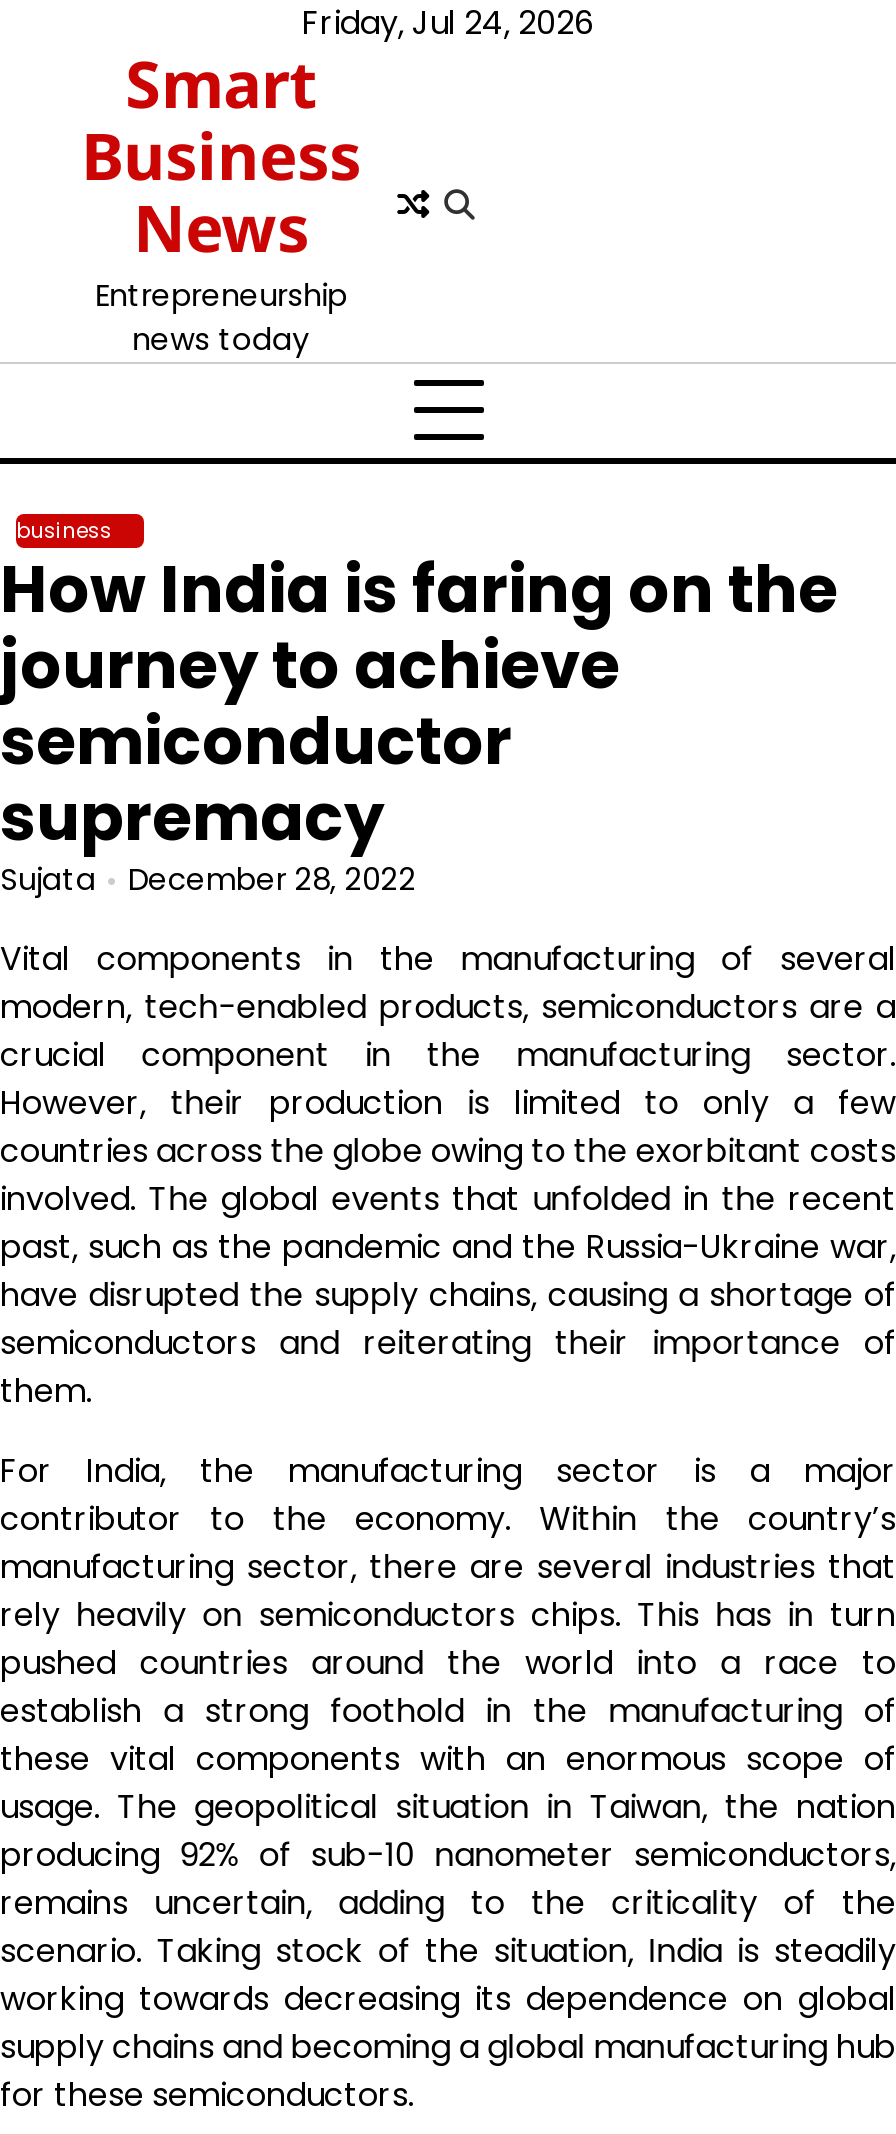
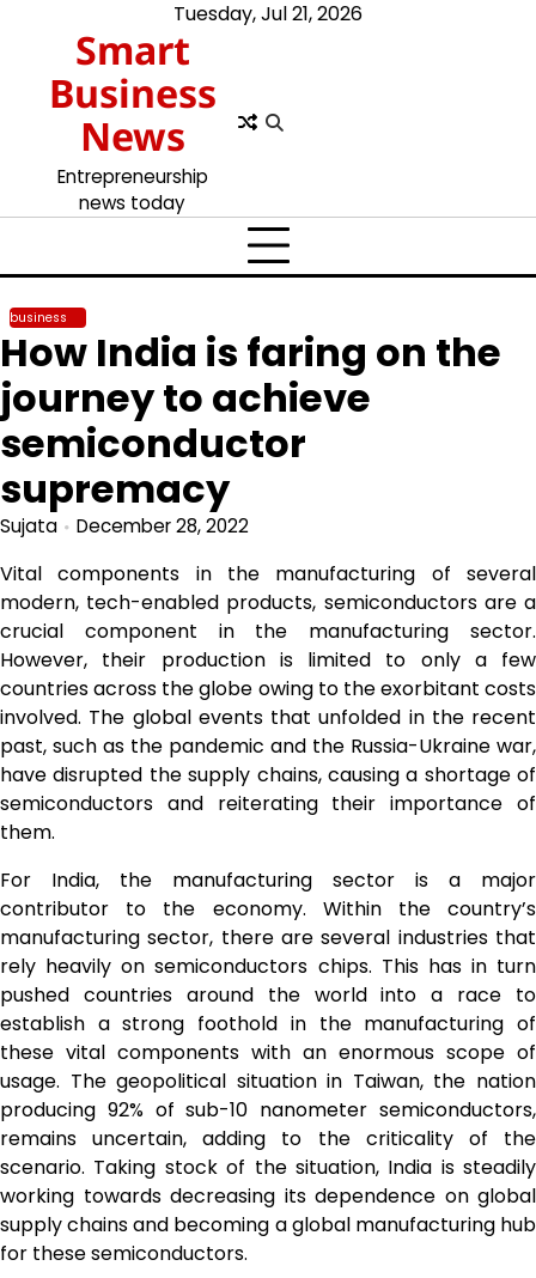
- Friday, Jul 24, 2026
+ Tuesday, Jul 21, 2026
